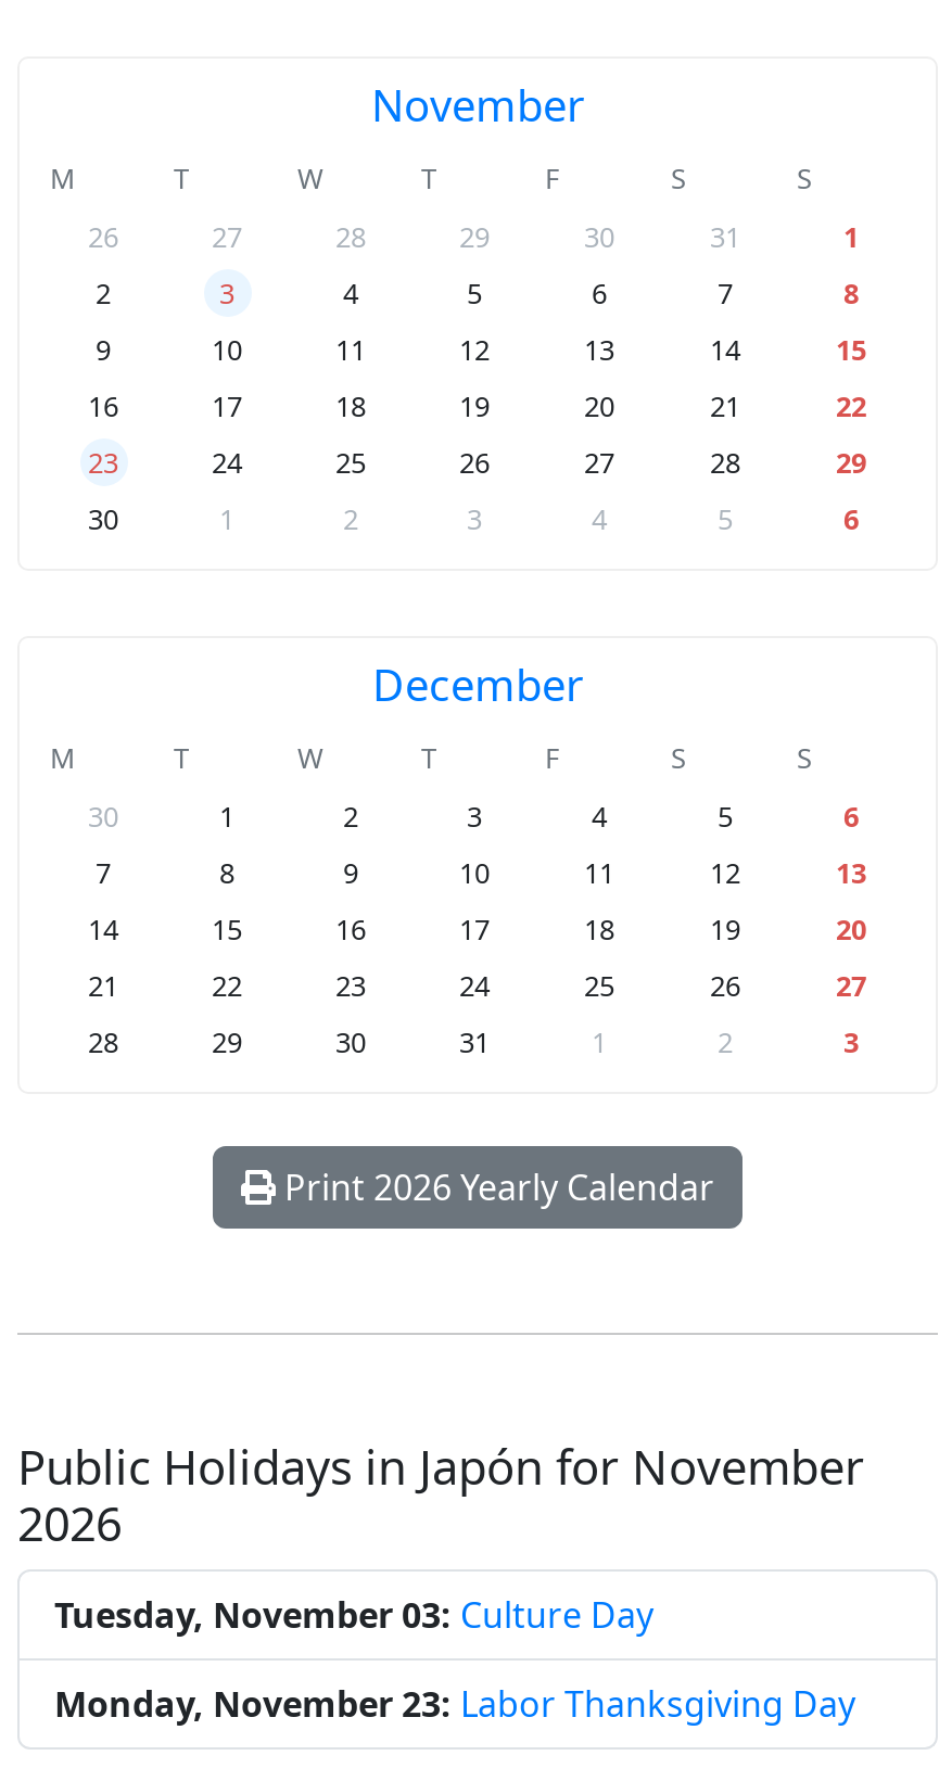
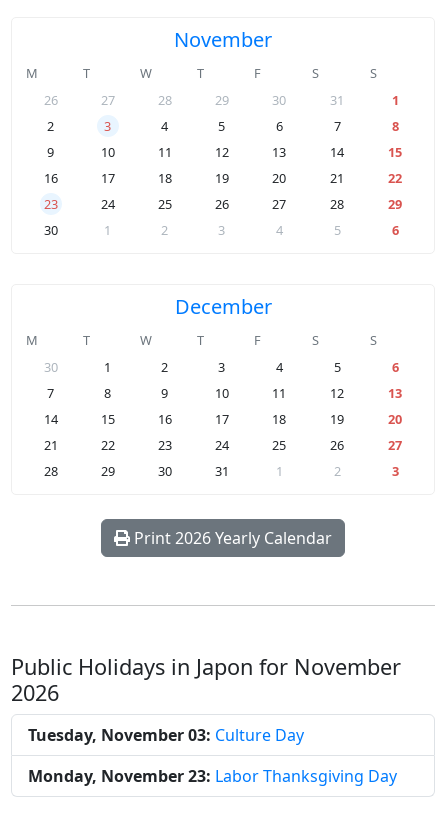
- Public Holidays in Japón for November
+ Public Holidays in Japon for November
